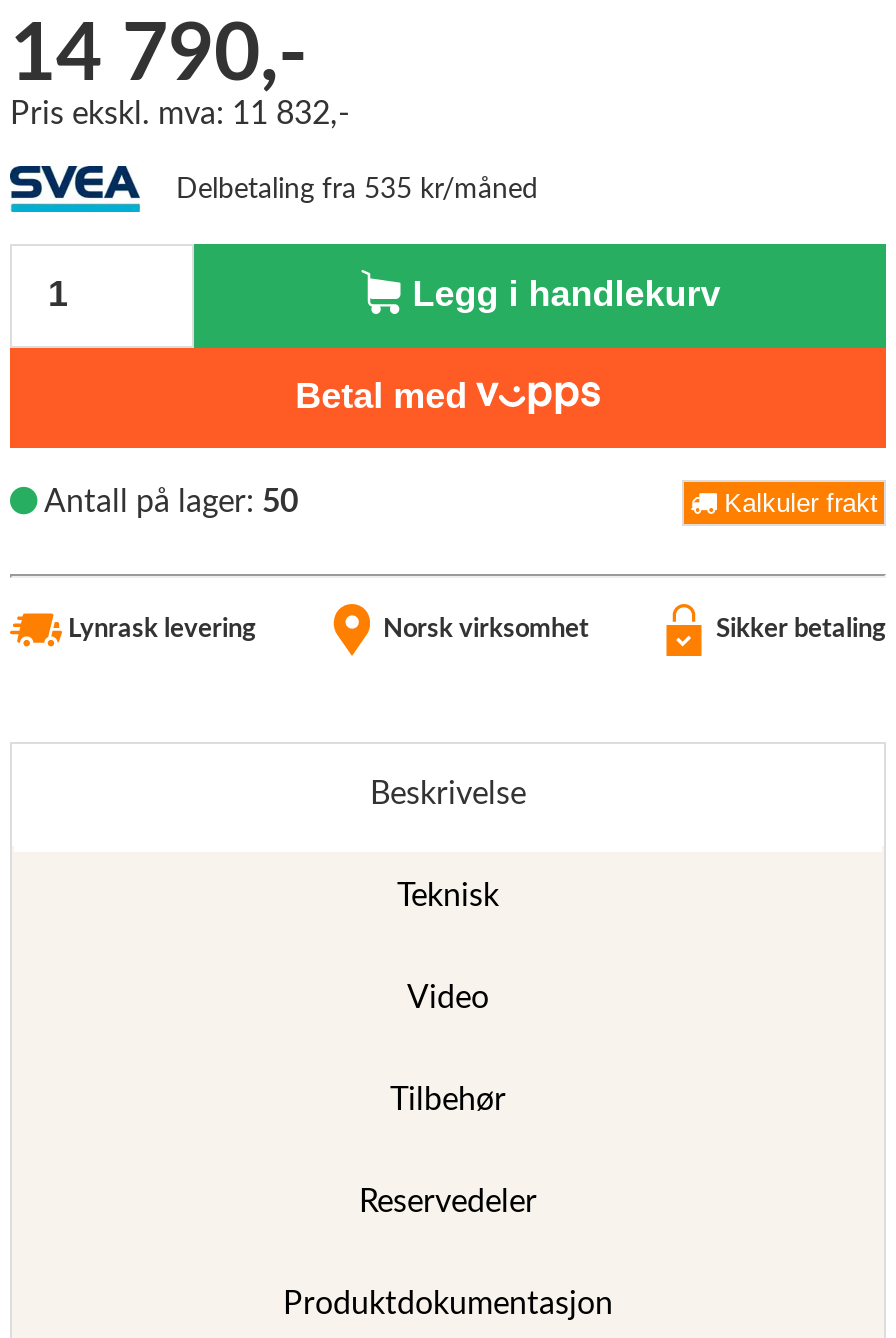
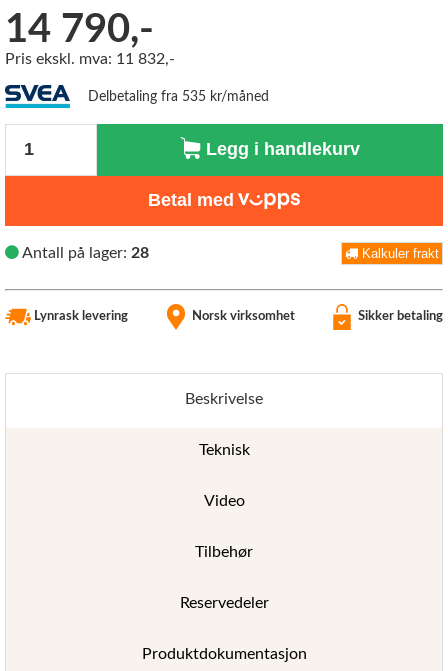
- Antall på lager: 50
+ Antall på lager: 28
